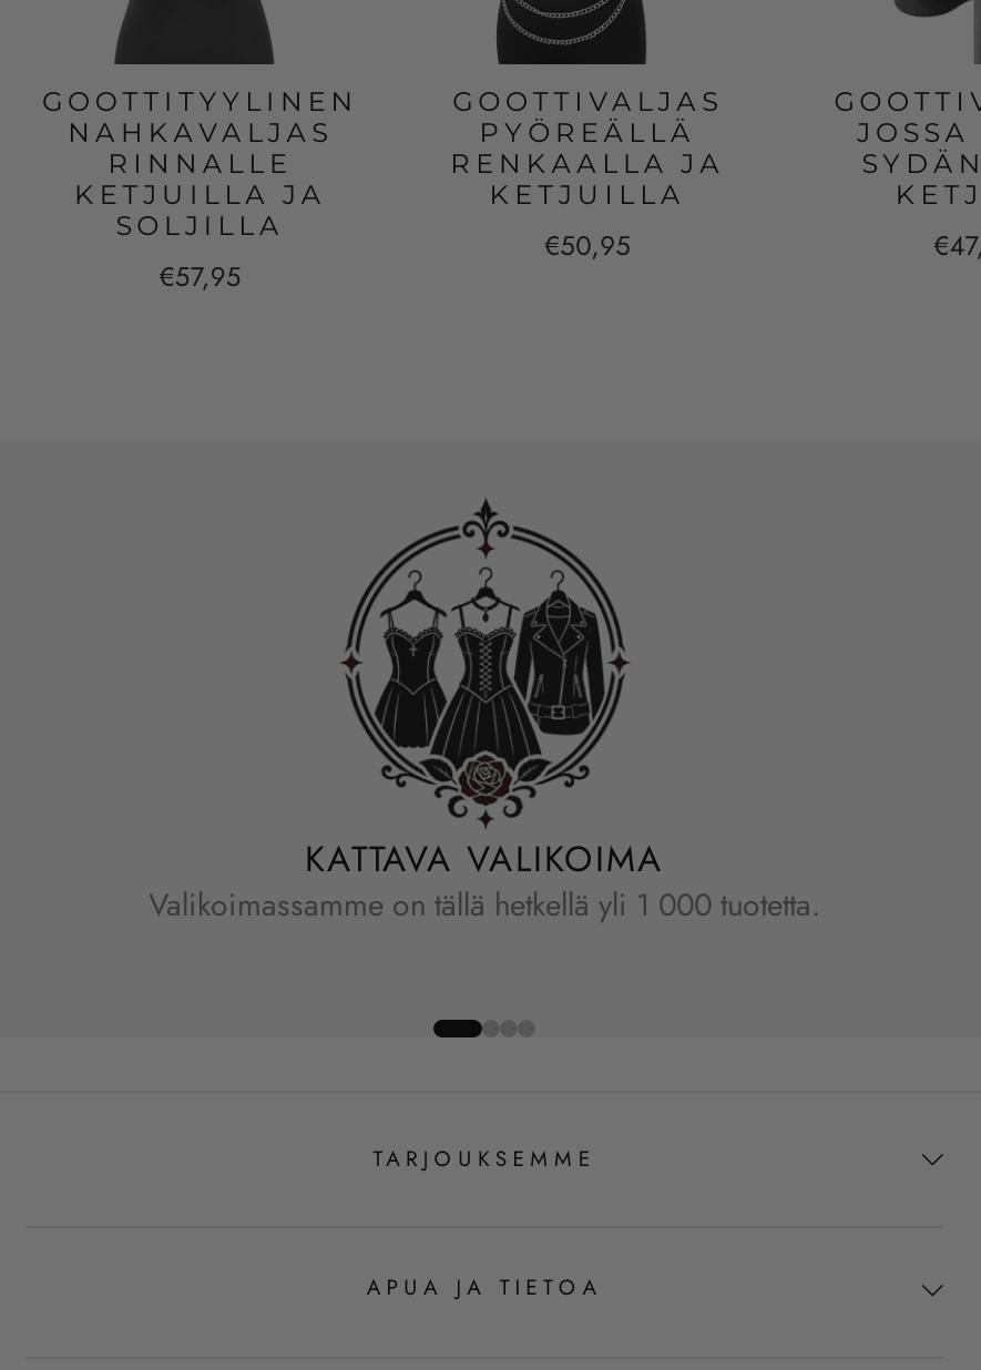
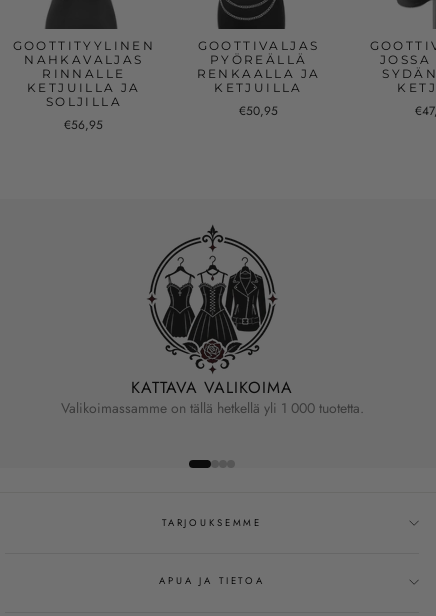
- €57,95
+ €56,95
